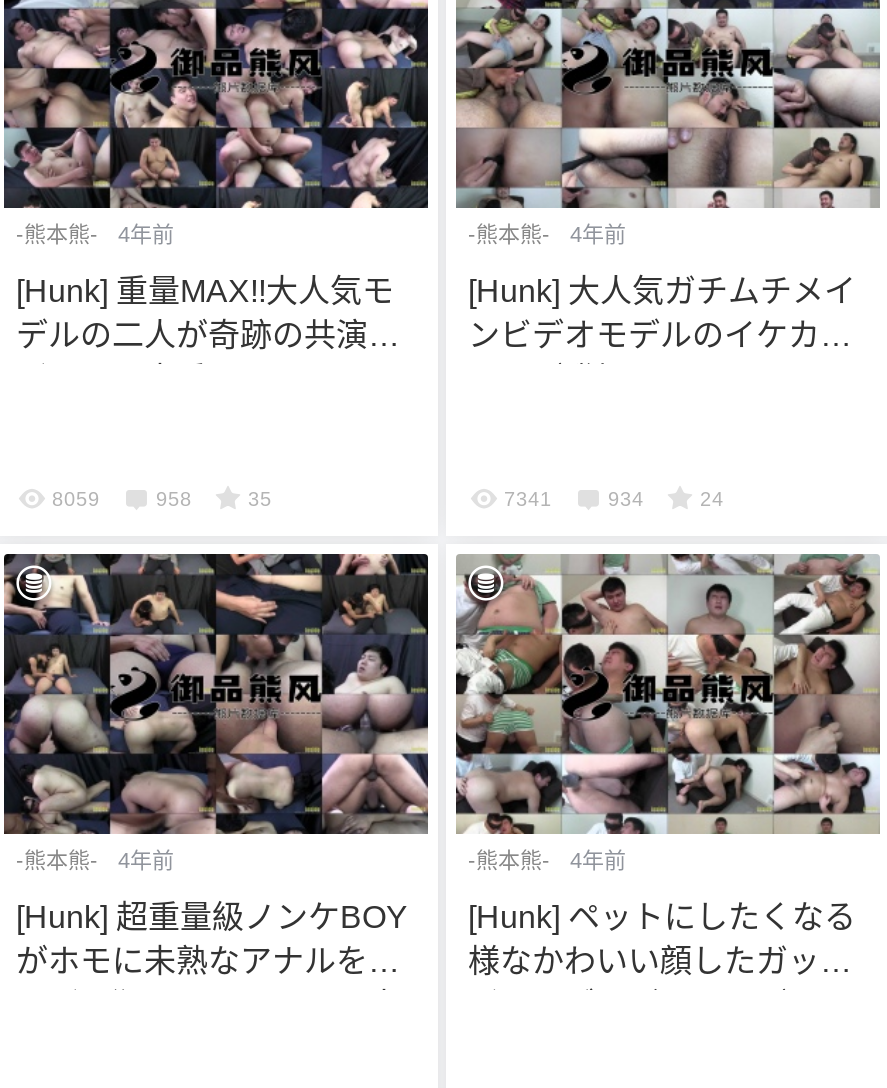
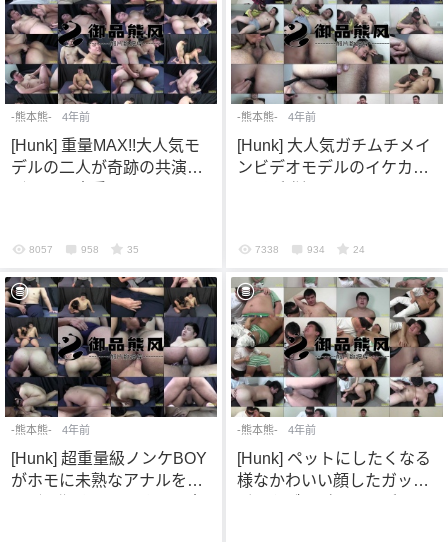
- 8059
+ 8057

- 7341
+ 7338
